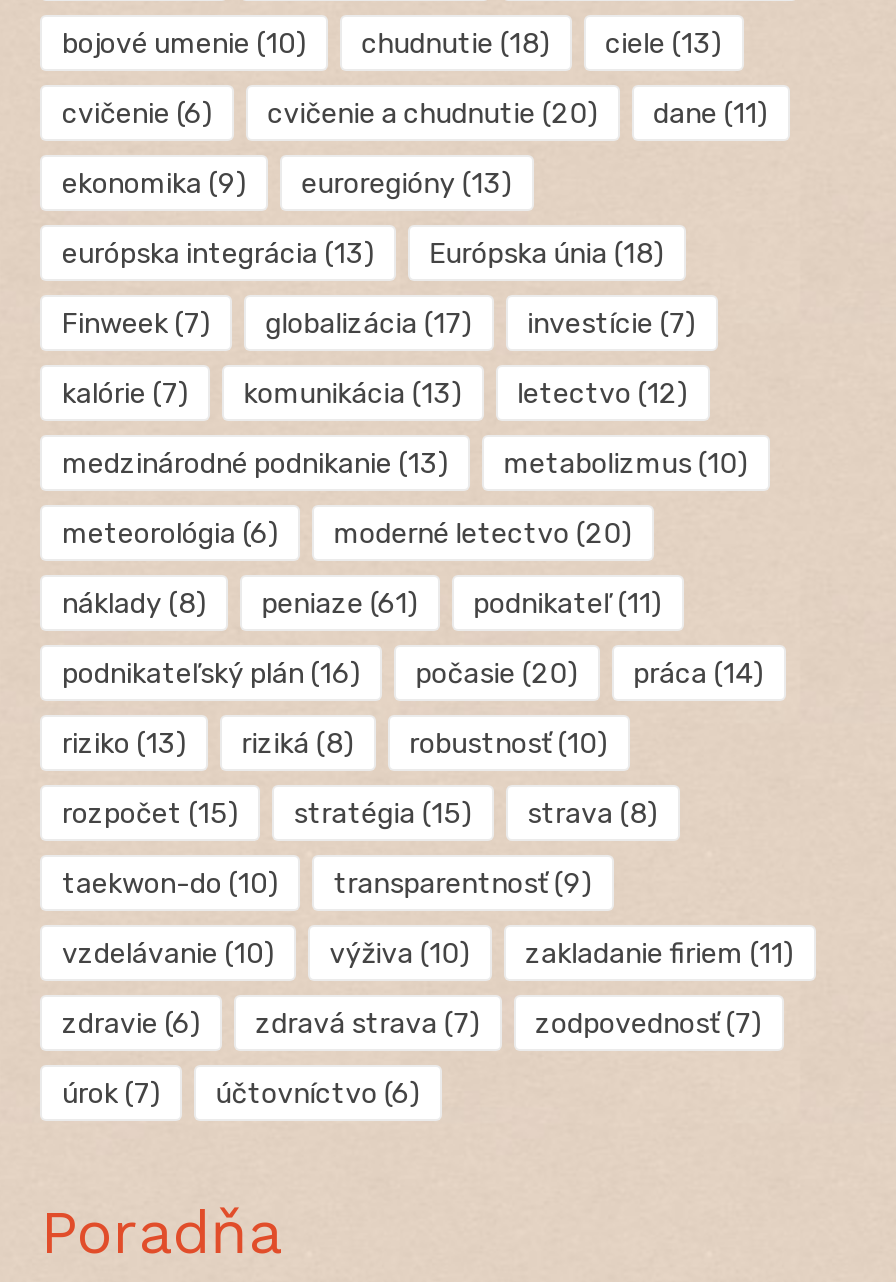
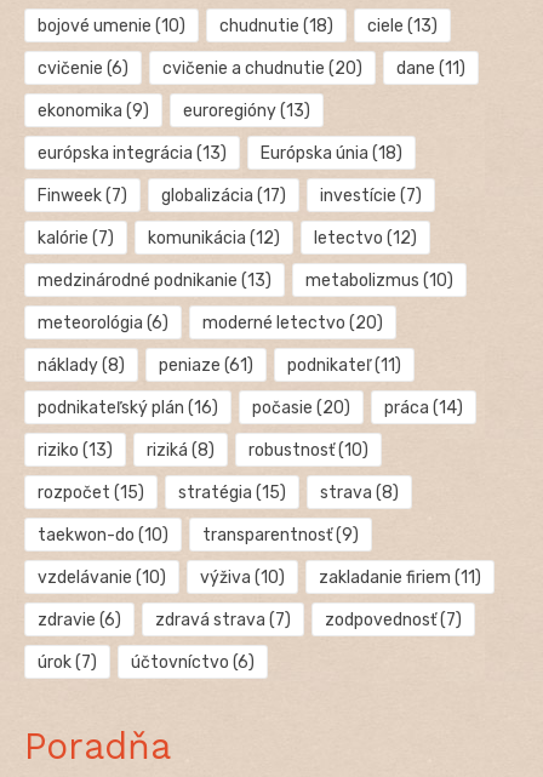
- kalórie (7) komunikácia (13) letectvo (12)
+ kalórie (7) komunikácia (12) letectvo (12)
